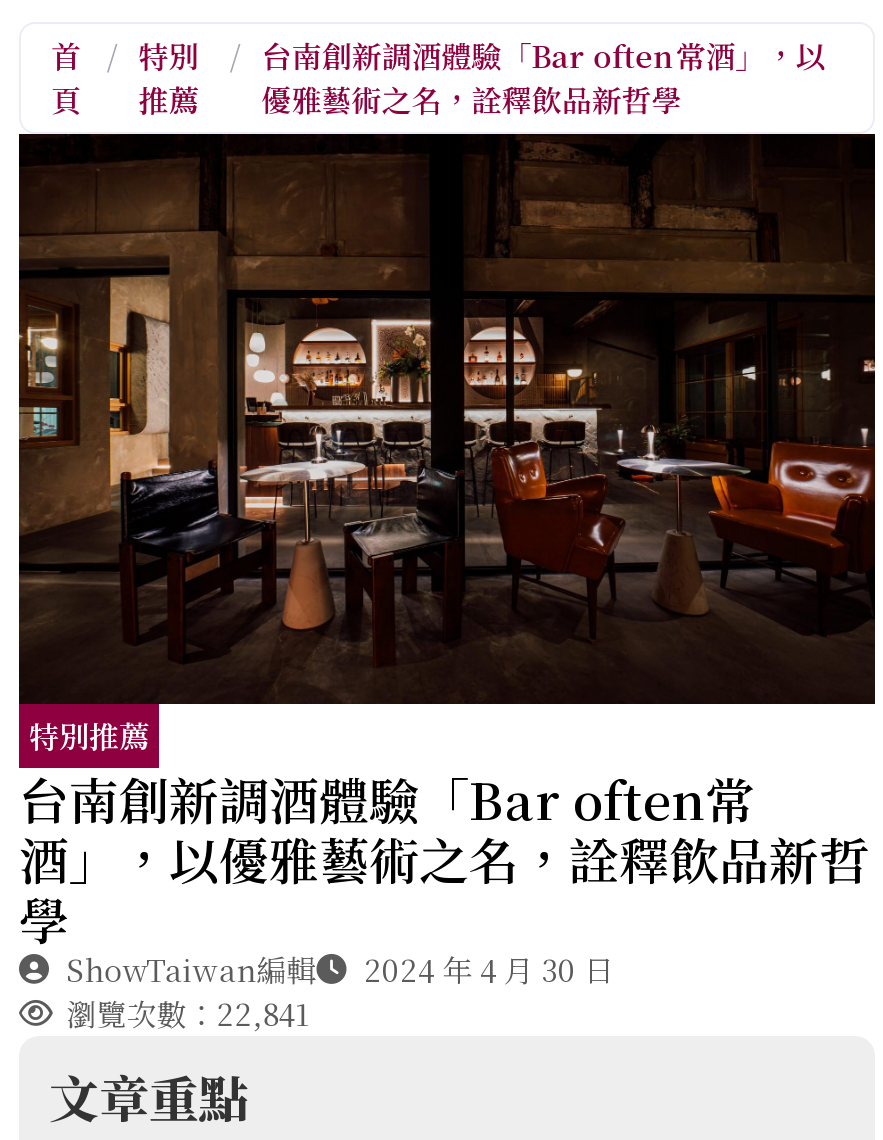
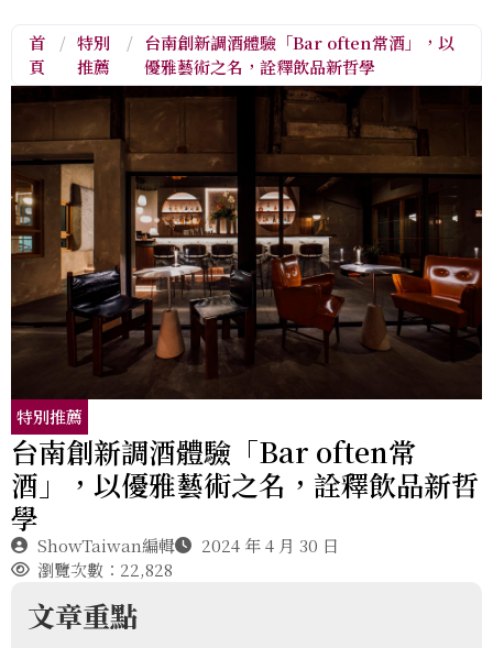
- 瀏覽次數：22,841
+ 瀏覽次數：22,828
